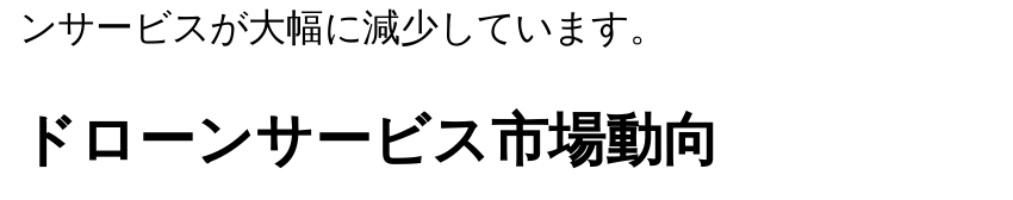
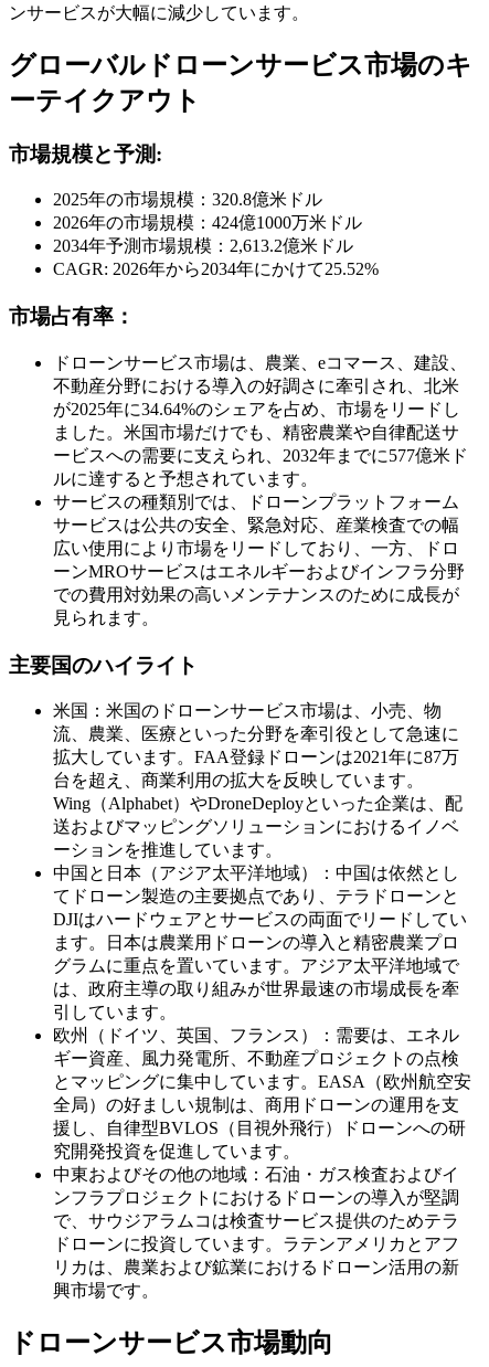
+ グローバルドローンサービス市場のキ
+ ーテイクアウト
+ 市場規模と予測:
+ 2025年の市場規模：320.8億米ドル
+ 2026年の市場規模：424億1000万米ドル
+ 2034年予測市場規模：2,613.2億米ドル
+ CAGR: 2026年から2034年にかけて25.52%
+ 市場占有率：
+ ドローンサービス市場は、農業、eコマース、建設、
+ 不動産分野における導入の好調さに牽引され、北米
+ が2025年に34.64%のシェアを占め、市場をリードし
+ ました。米国市場だけでも、精密農業や自律配送サ
+ ービスへの需要に支えられ、2032年までに577億米ド
+ ルに達すると予想されています。
+ サービスの種類別では、ドローンプラットフォーム
+ サービスは公共の安全、緊急対応、産業検査での幅
+ 広い使用により市場をリードしており、一方、ドロ
+ ーンMROサービスはエネルギーおよびインフラ分野
+ での費用対効果の高いメンテナンスのために成長が
+ 見られます。
+ 主要国のハイライト
+ 米国：米国のドローンサービス市場は、小売、物
+ 流、農業、医療といった分野を牽引役として急速に
+ 拡大しています。FAA登録ドローンは2021年に87万
+ 台を超え、商業利用の拡大を反映しています。
+ Wing（Alphabet）やDroneDeployといった企業は、配
+ 送およびマッピングソリューションにおけるイノベ
+ ーションを推進しています。
+ 中国と日本（アジア太平洋地域）：中国は依然とし
+ てドローン製造の主要拠点であり、テラドローンと
+ DJIはハードウェアとサービスの両面でリードしてい
+ ます。日本は農業用ドローンの導入と精密農業プロ
+ グラムに重点を置いています。アジア太平洋地域で
+ は、政府主導の取り組みが世界最速の市場成長を牽
+ 引しています。
+ 欧州（ドイツ、英国、フランス）：需要は、エネル
+ ギー資産、風力発電所、不動産プロジェクトの点検
+ とマッピングに集中しています。EASA（欧州航空安
+ 全局）の好ましい規制は、商用ドローンの運用を支
+ 援し、自律型BVLOS（目視外飛行）ドローンへの研
+ 究開発投資を促進しています。
+ 中東およびその他の地域：石油・ガス検査およびイ
+ ンフラプロジェクトにおけるドローンの導入が堅調
+ で、サウジアラムコは検査サービス提供のためテラ
+ ドローンに投資しています。ラテンアメリカとアフ
+ リカは、農業および鉱業におけるドローン活用の新
+ 興市場です。
